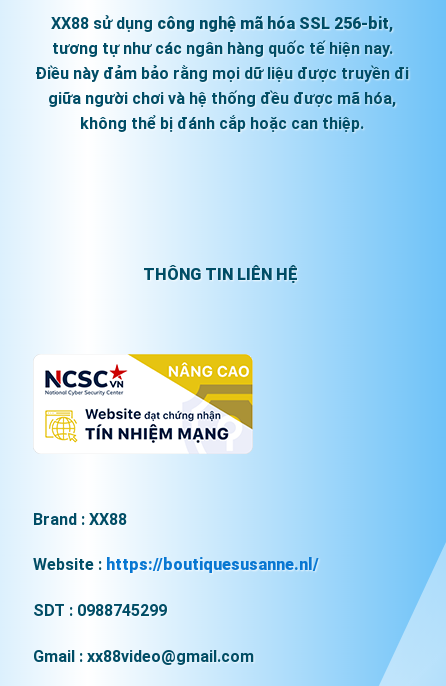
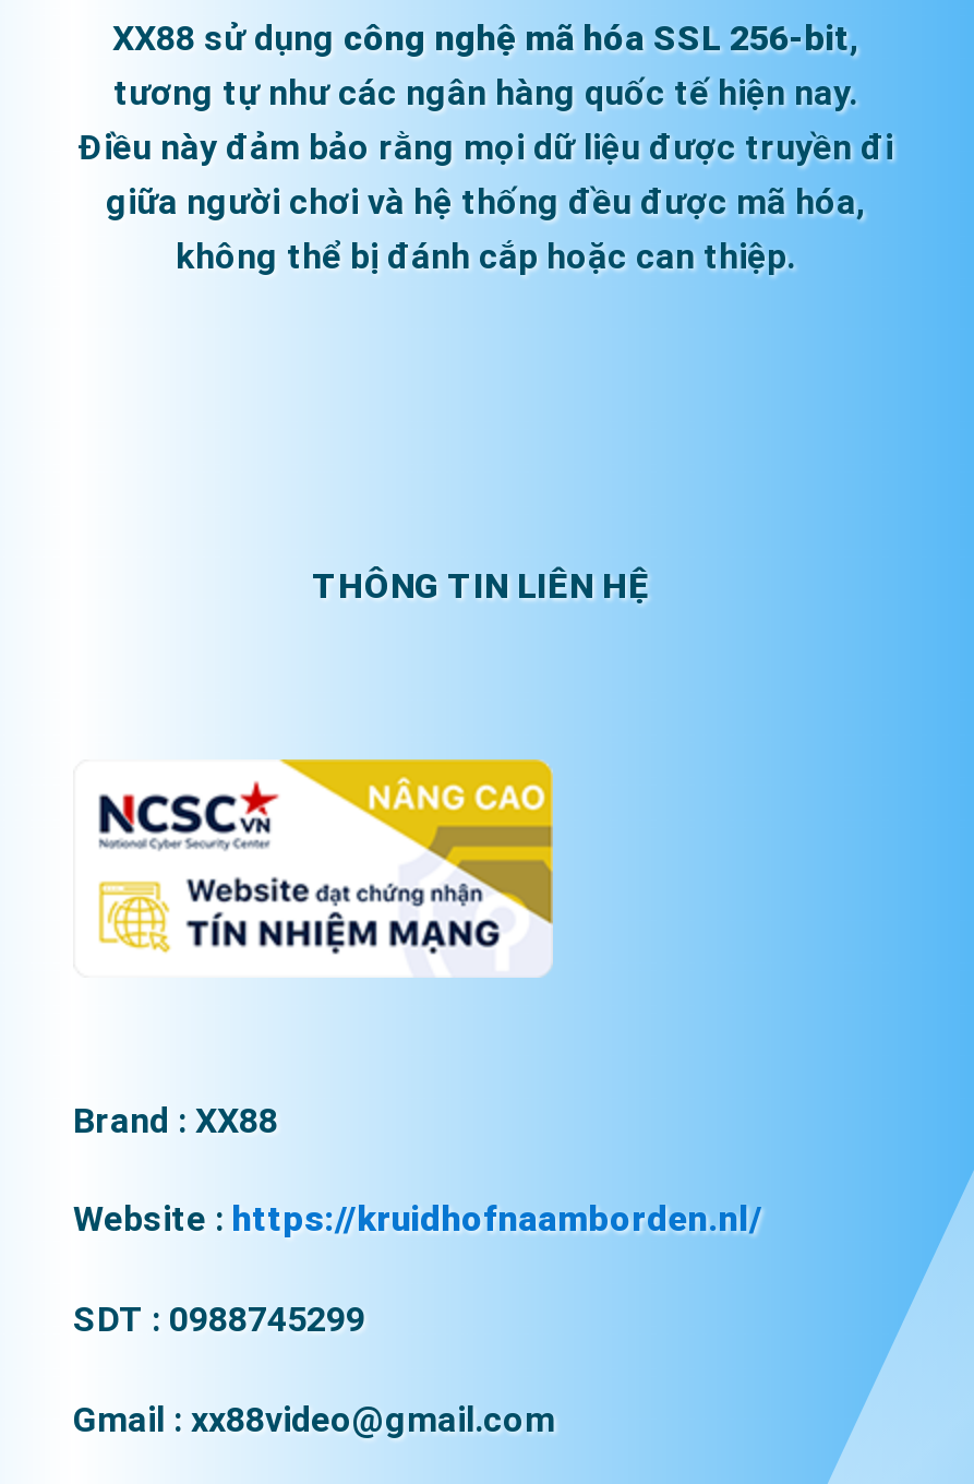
- Website : https://boutiquesusanne.nl/
+ Website : https://kruidhofnaamborden.nl/
